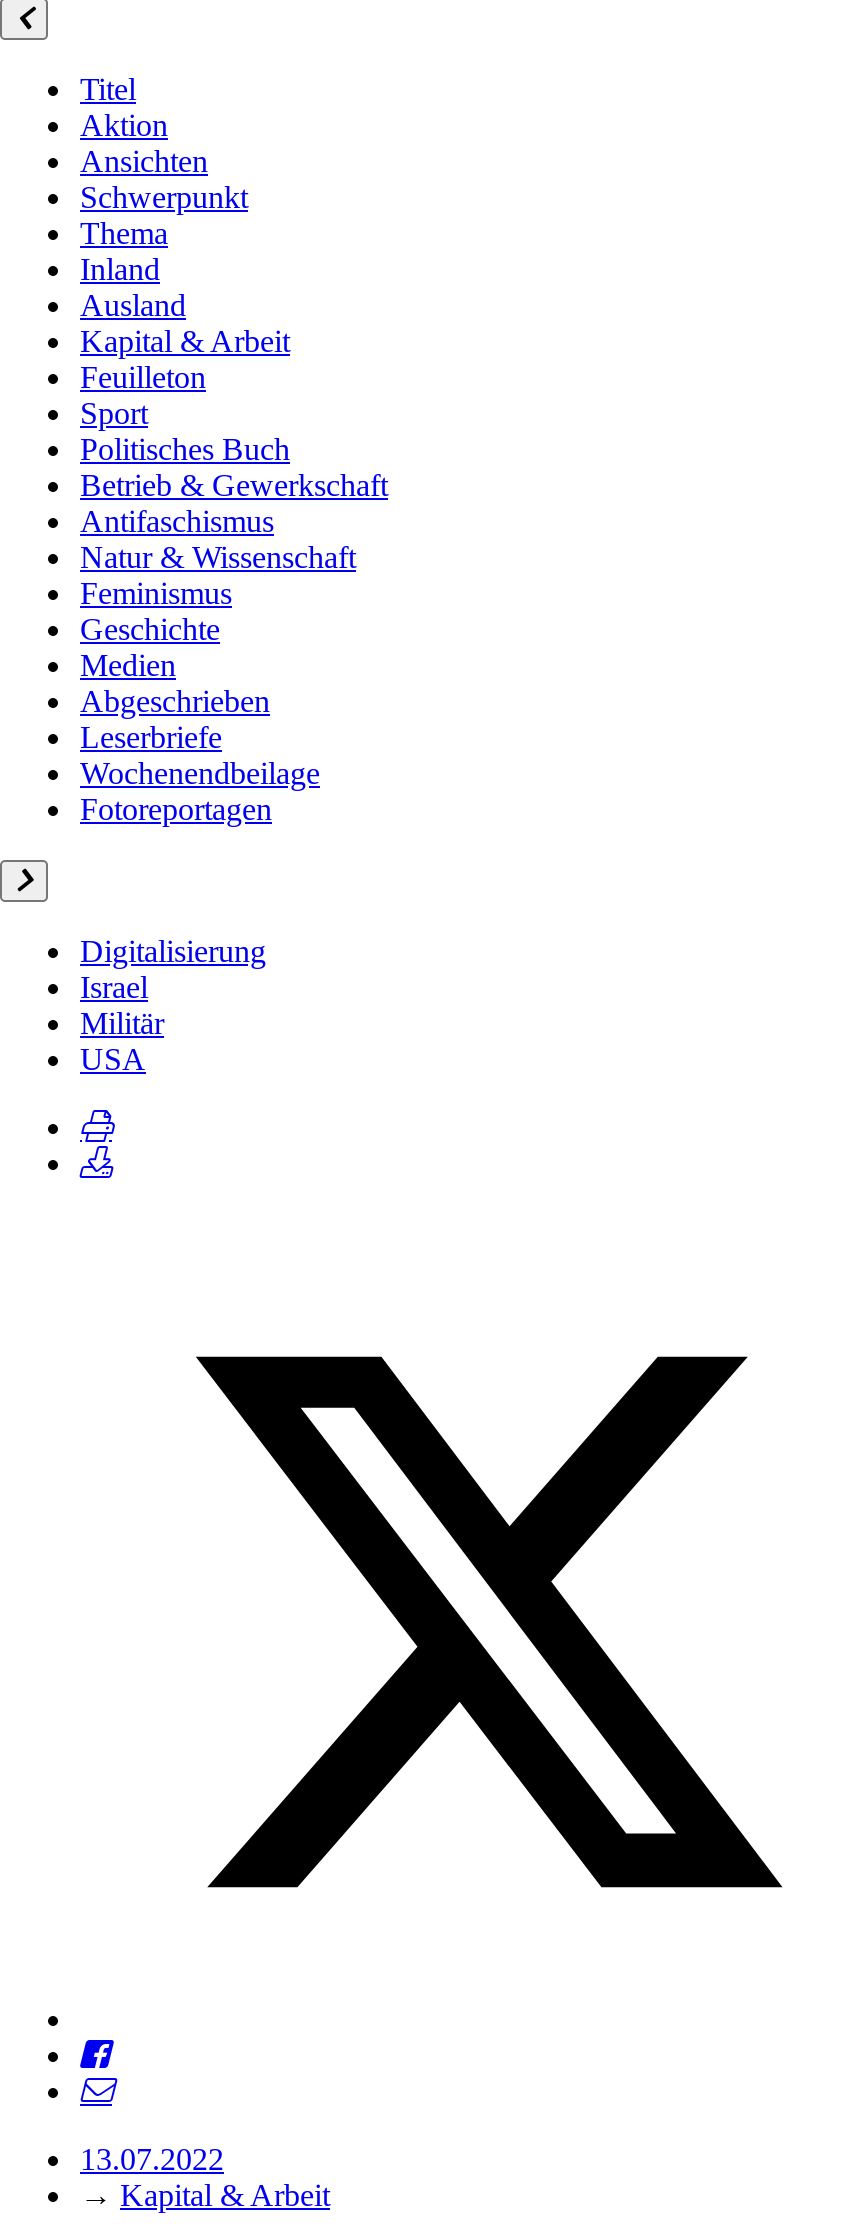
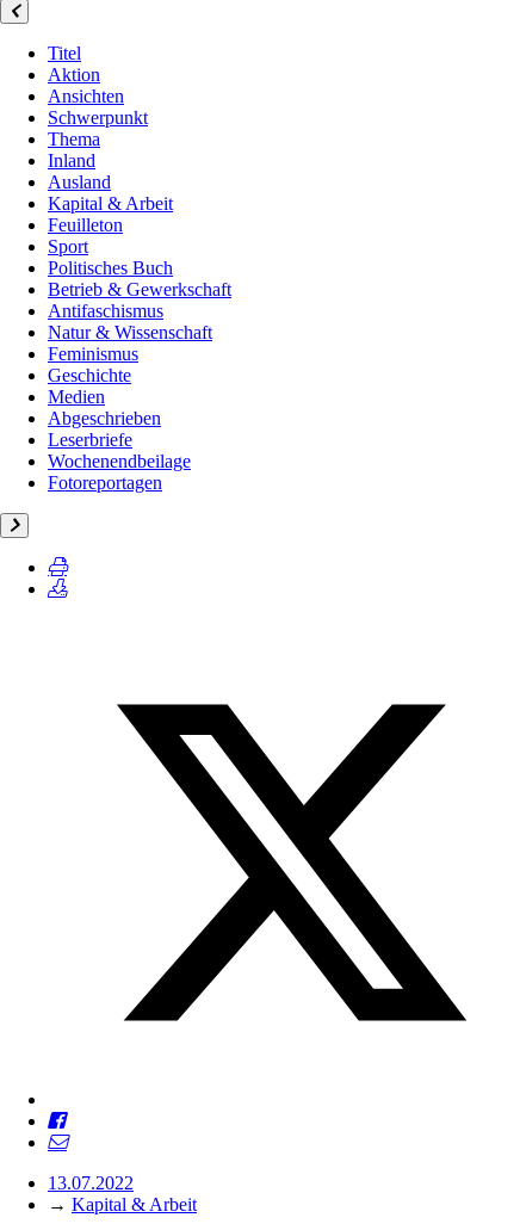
- Digitalisierung
- Israel
- Militär
- USA
